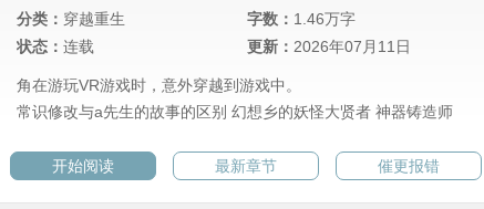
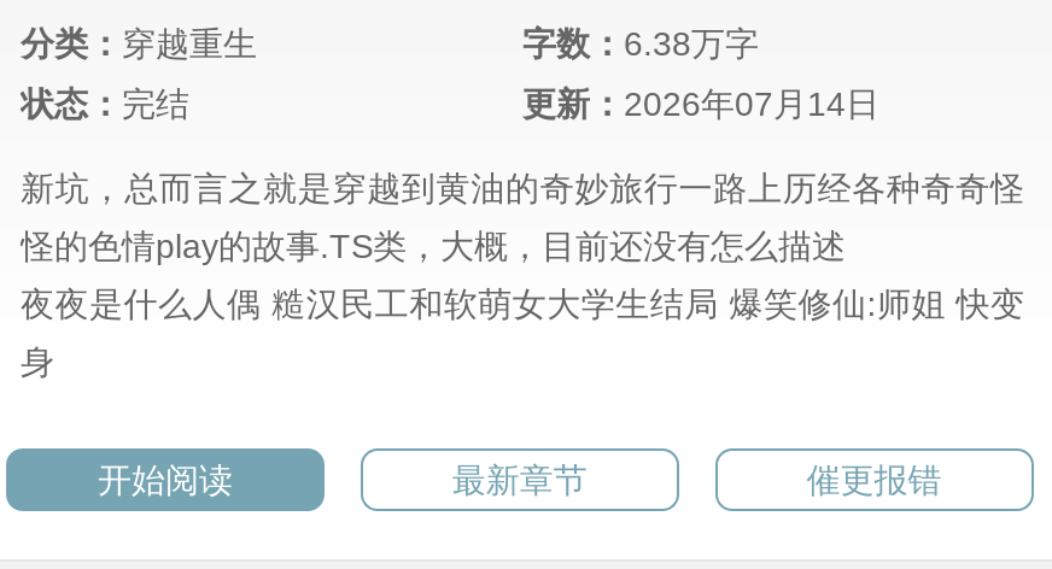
- 字数：1.46万字
- 状态：连载
- 更新：2026年07月11日
- 角在游玩VR游戏时，意外穿越到游戏中。
- 常识修改与a先生的故事的区别 幻想乡的妖怪大贤者 神器铸造师
+ 字数：6.38万字
+ 状态：完结
+ 更新：2026年07月14日
+ 新坑，总而言之就是穿越到黄油的奇妙旅行一路上历经各种奇奇怪
+ 怪的色情play的故事.TS类，大概，目前还没有怎么描述
+ 夜夜是什么人偶 糙汉民工和软萌女大学生结局 爆笑修仙:师姐 快变
+ 身
